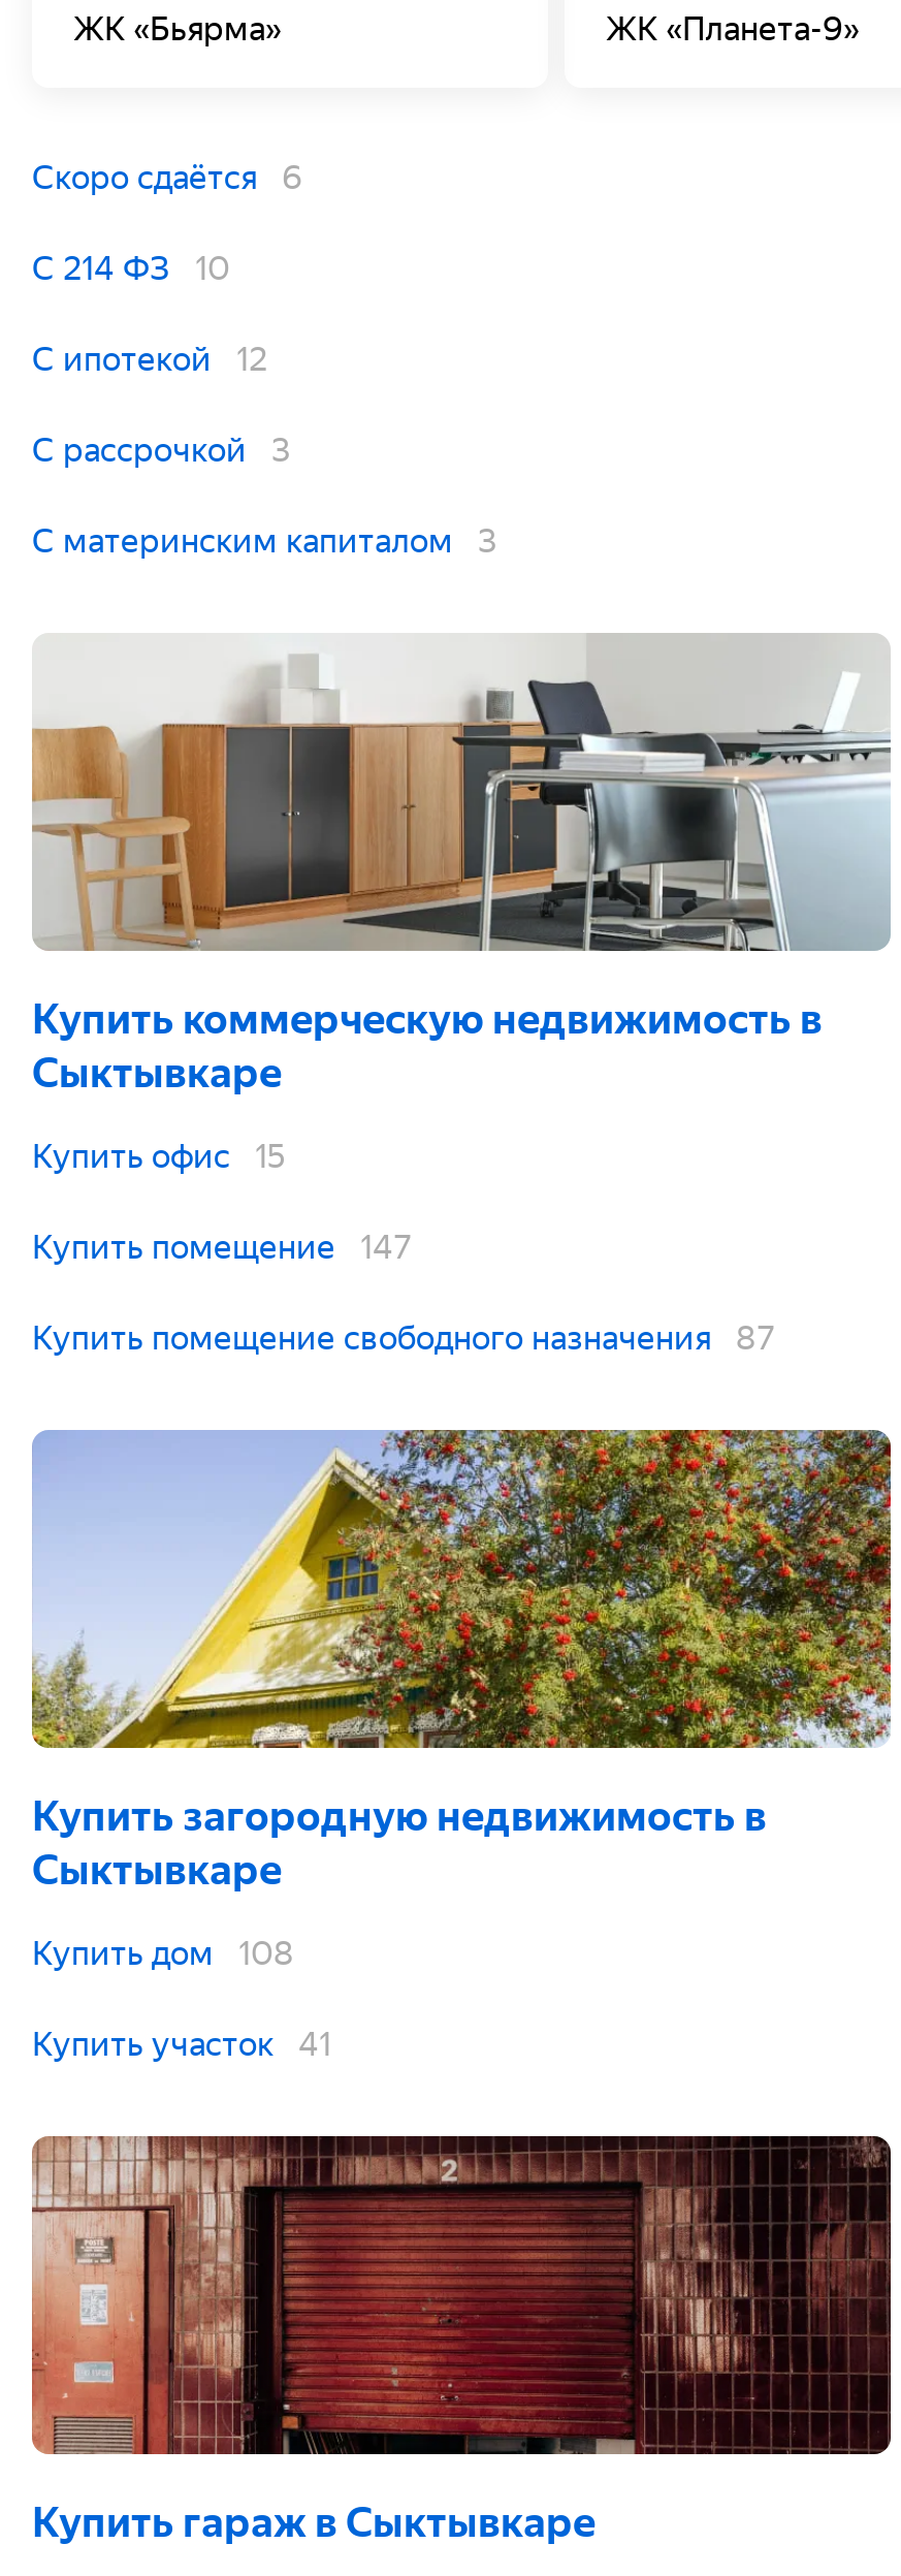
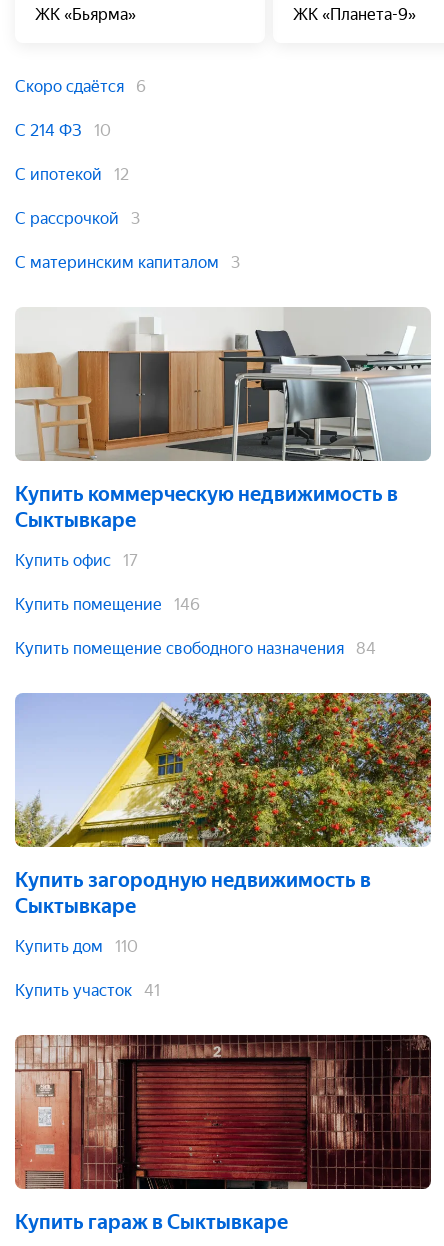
- Купить офис 15
+ Купить офис 17

- Купить помещение 147
+ Купить помещение 146

- Купить помещение свободного назначения 87
+ Купить помещение свободного назначения 84

- Купить дом 108
+ Купить дом 110
